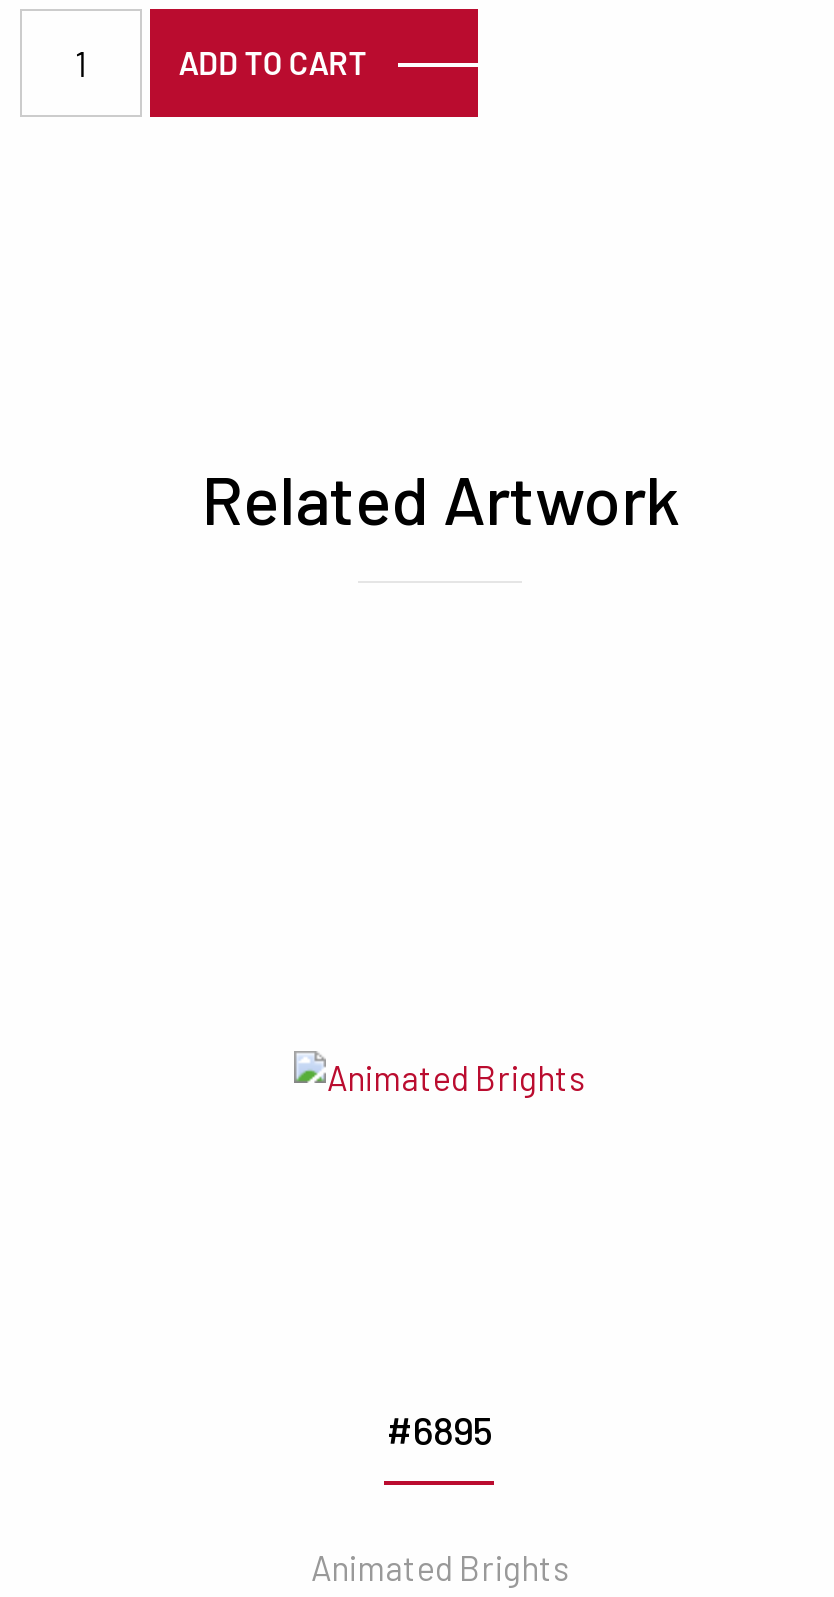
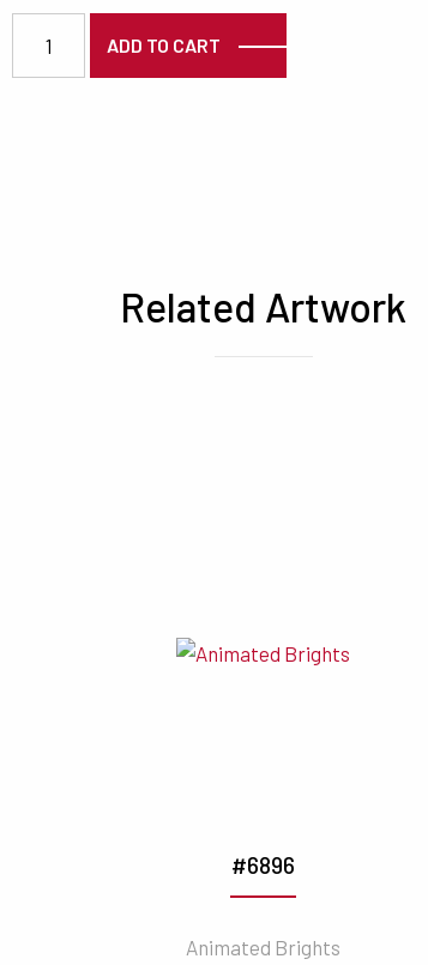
- #6895
+ #6896
